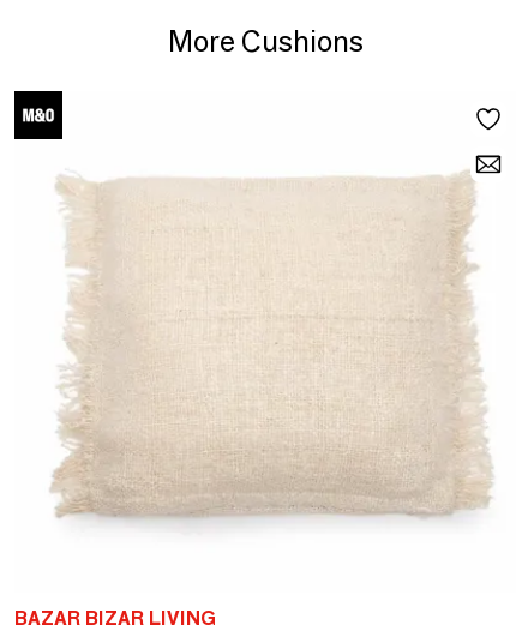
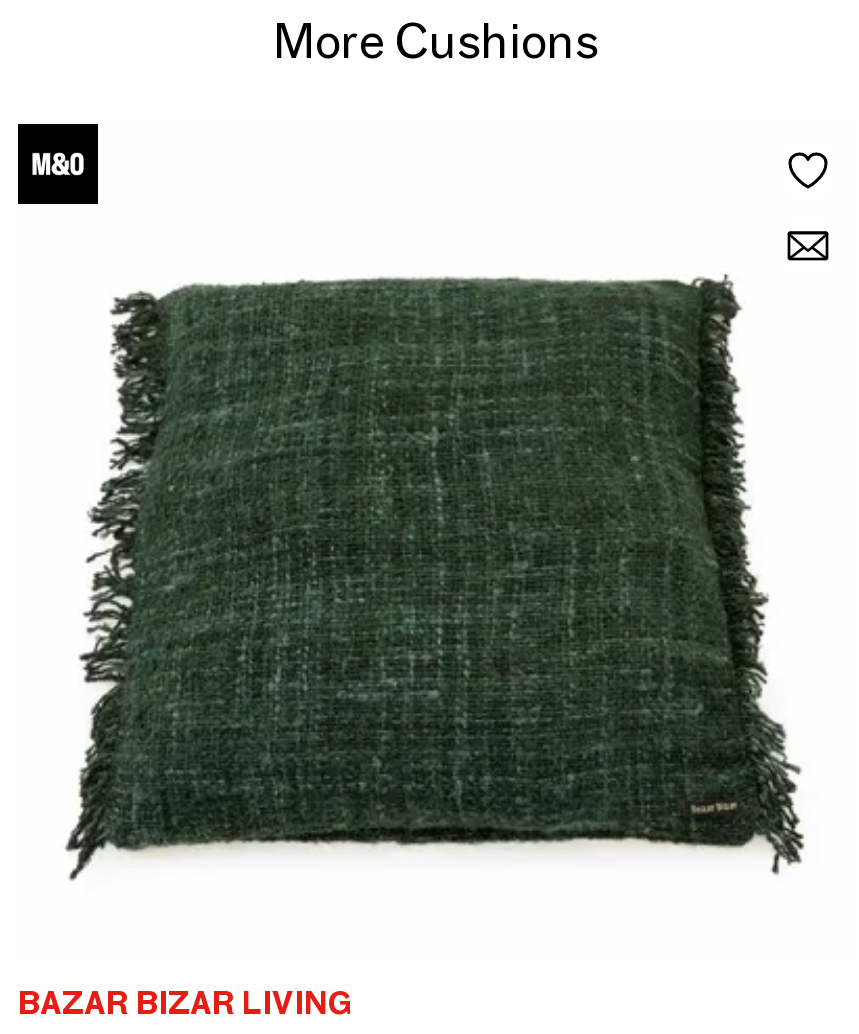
- [image]
+ [image]
